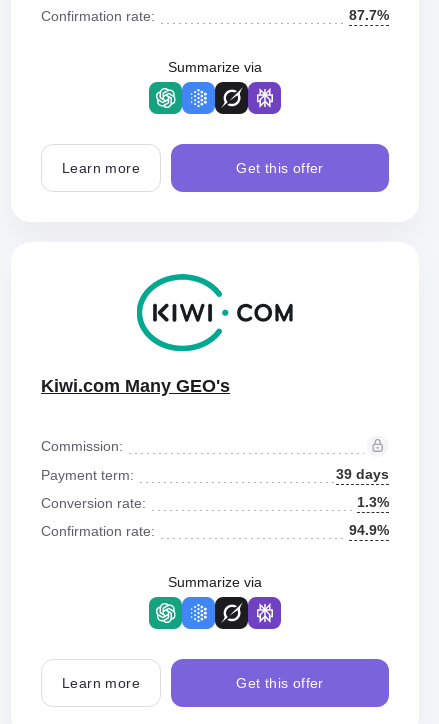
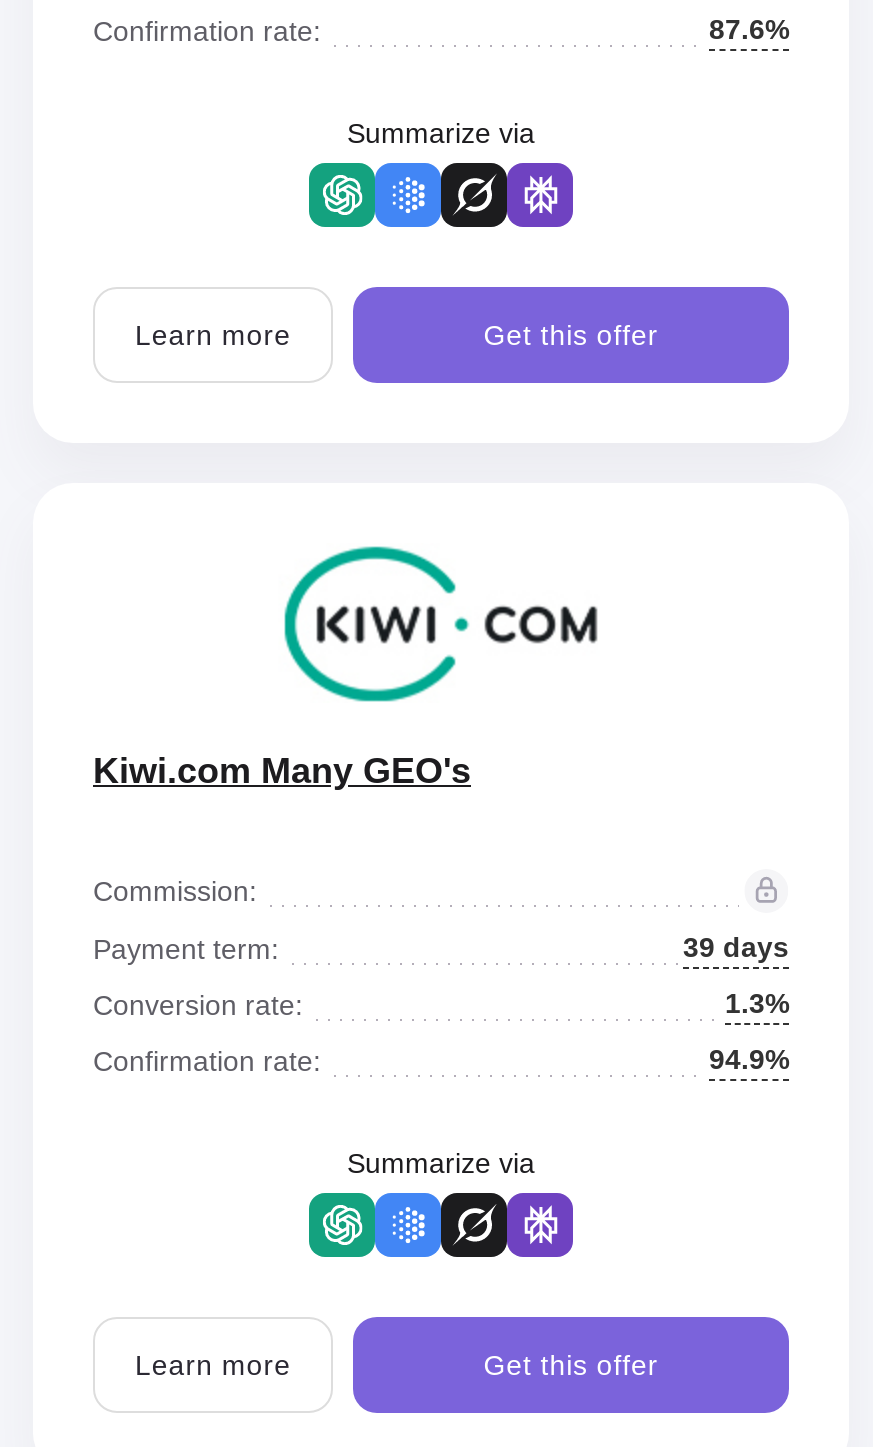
- 87.7%
+ 87.6%
